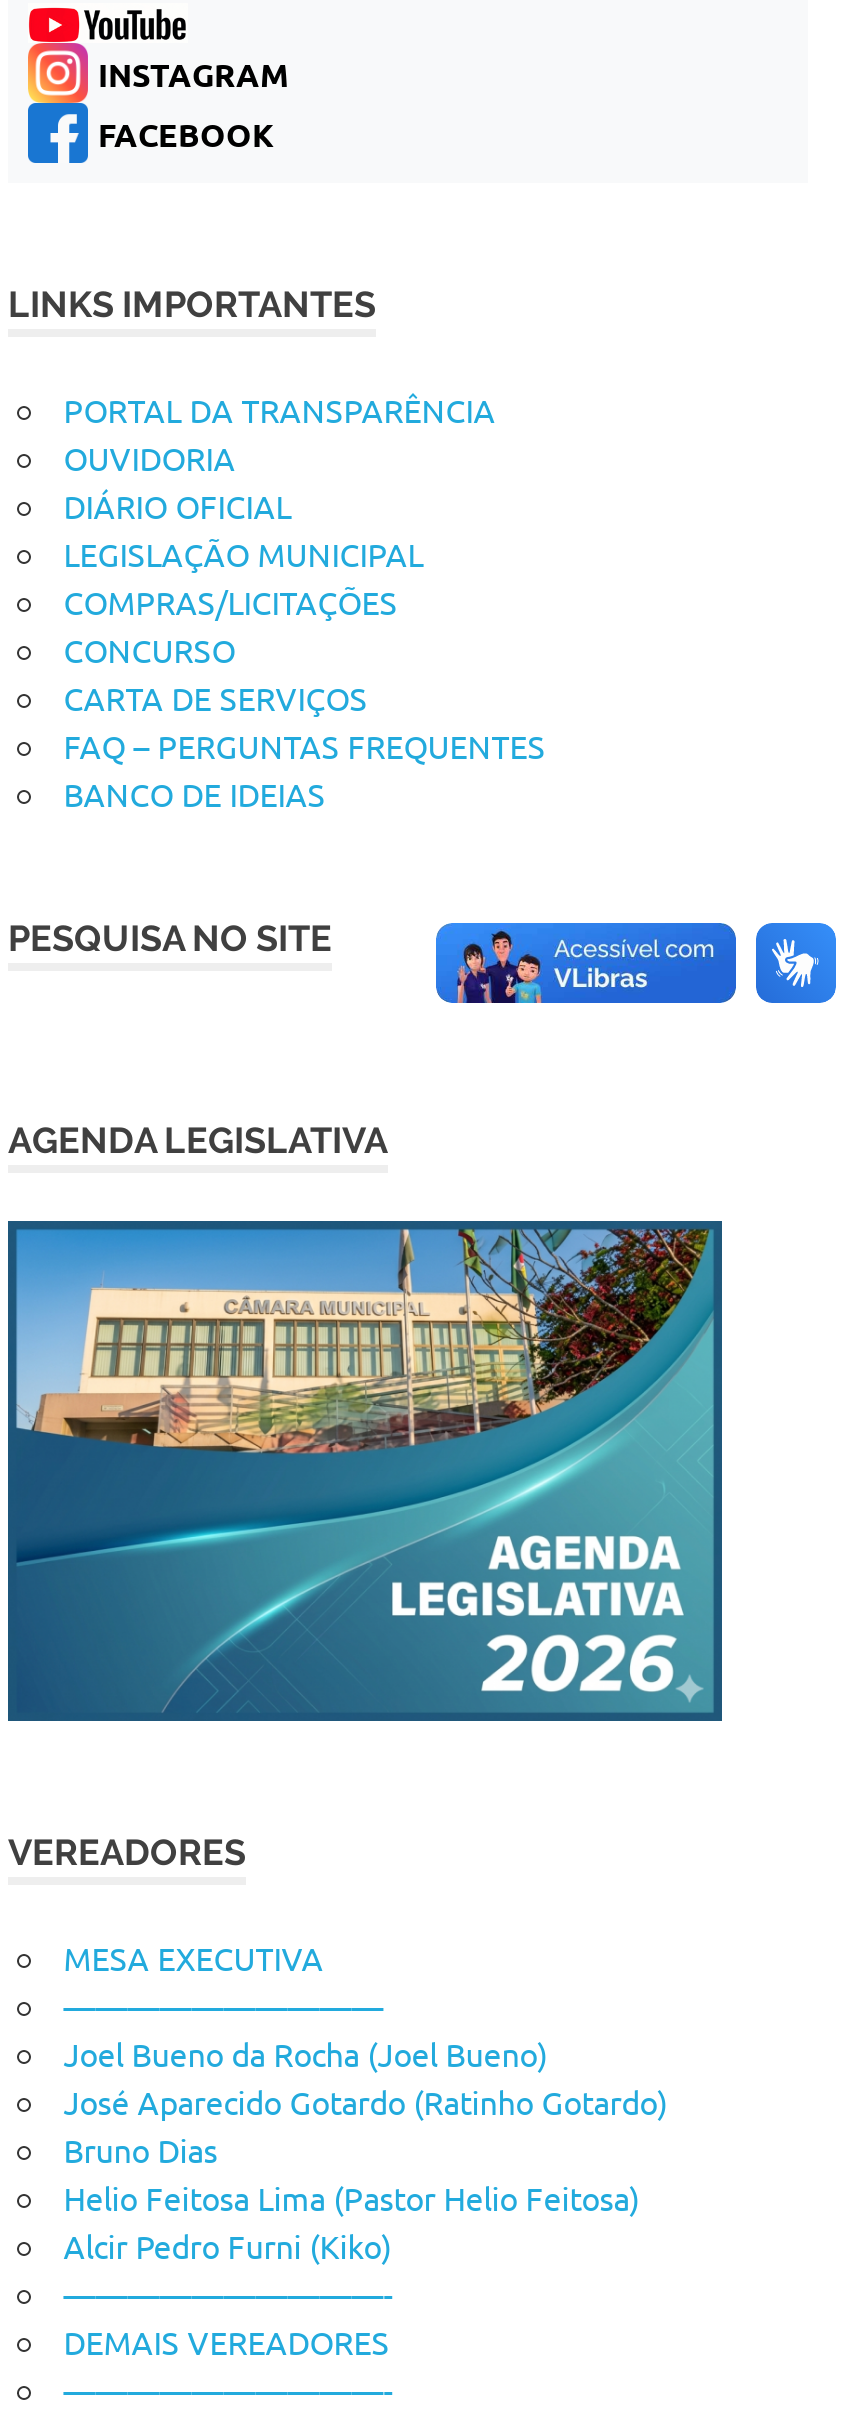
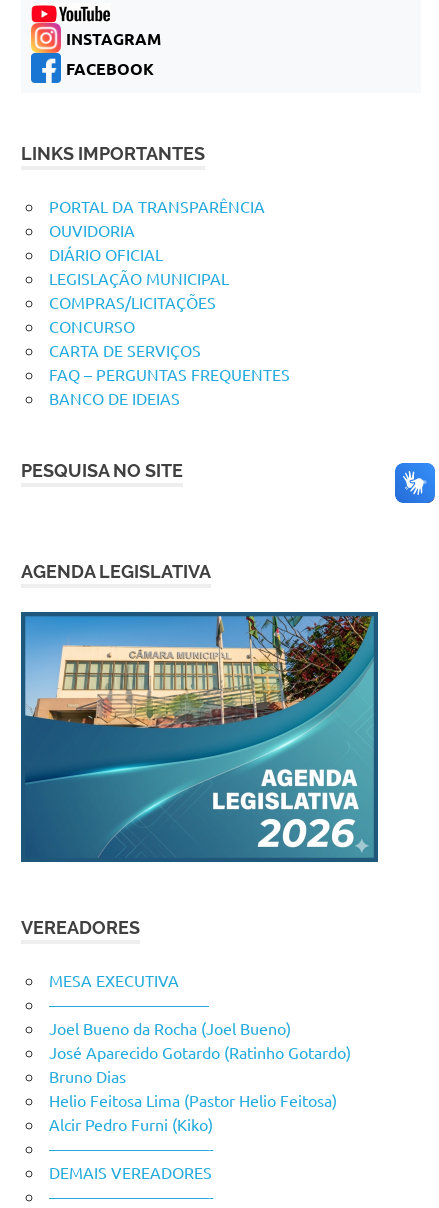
- [image]
